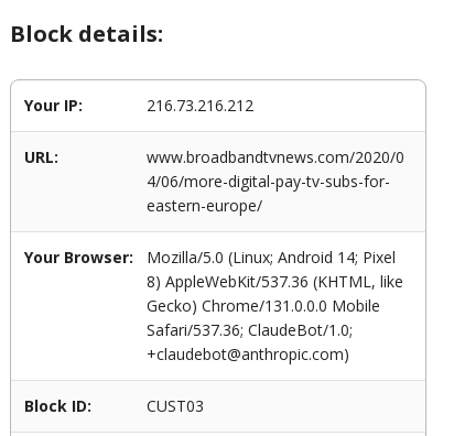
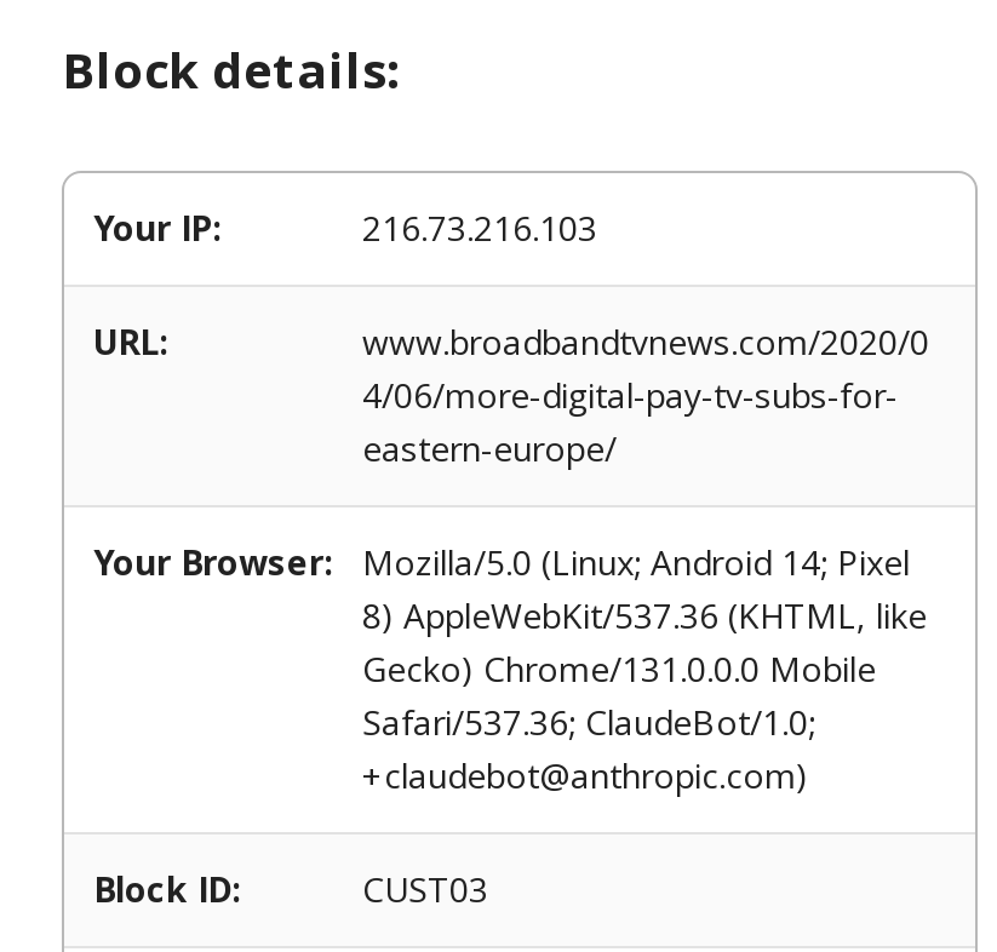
- 216.73.216.212
+ 216.73.216.103
